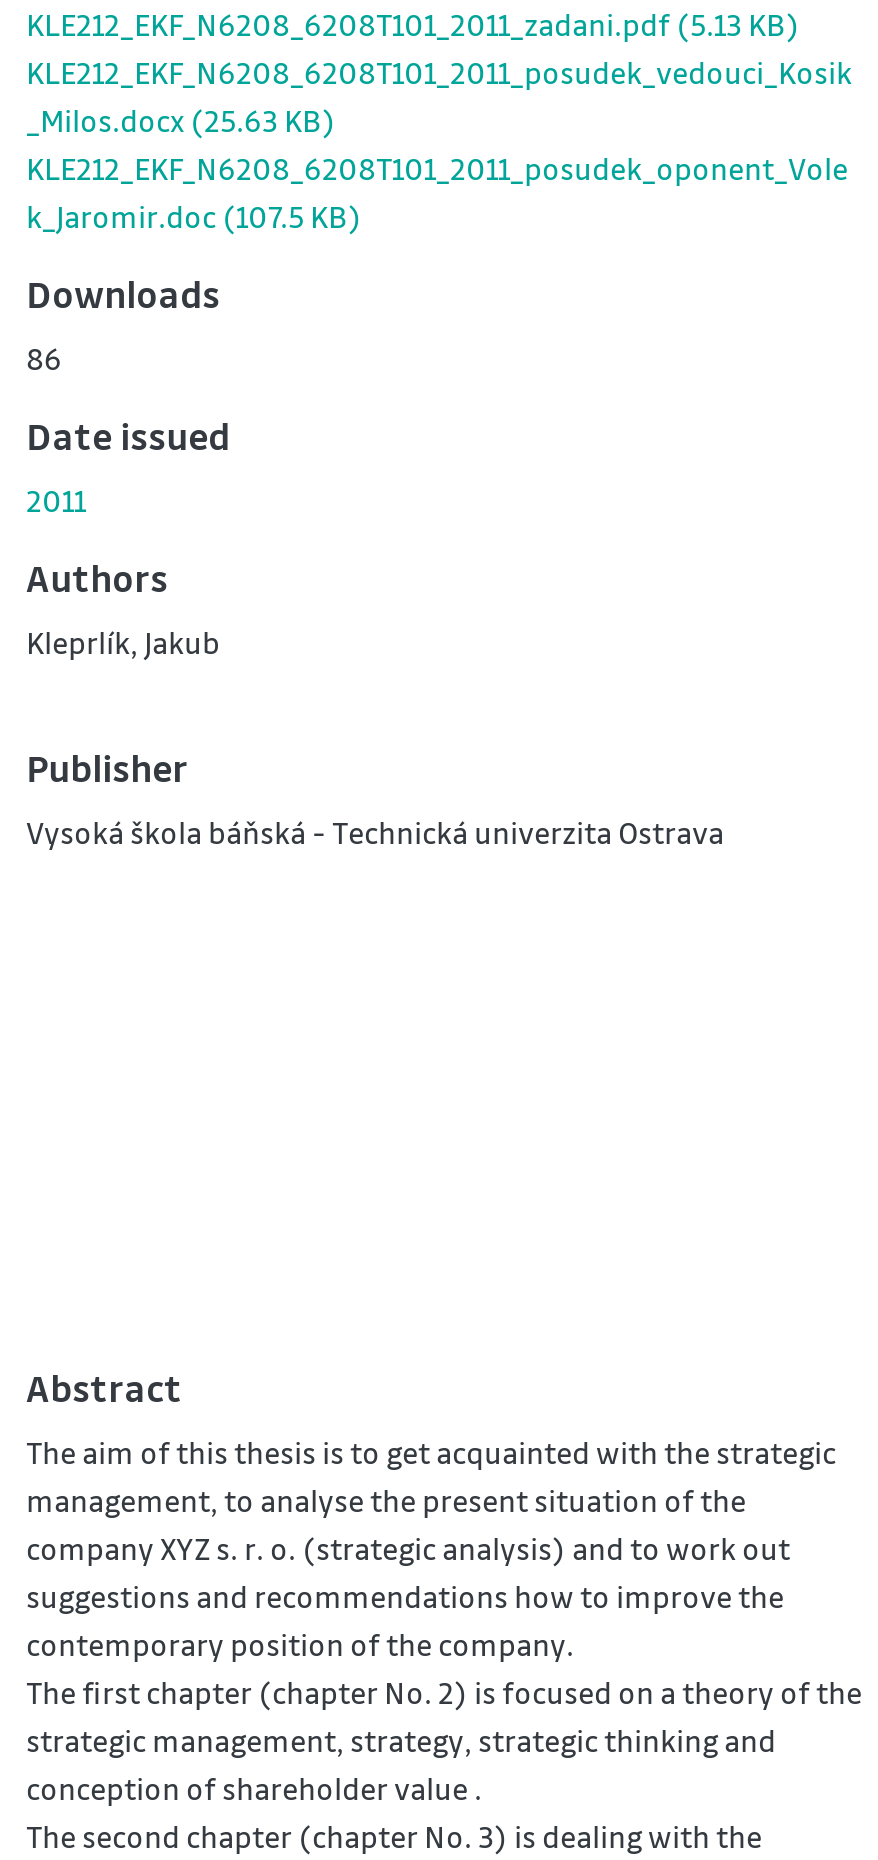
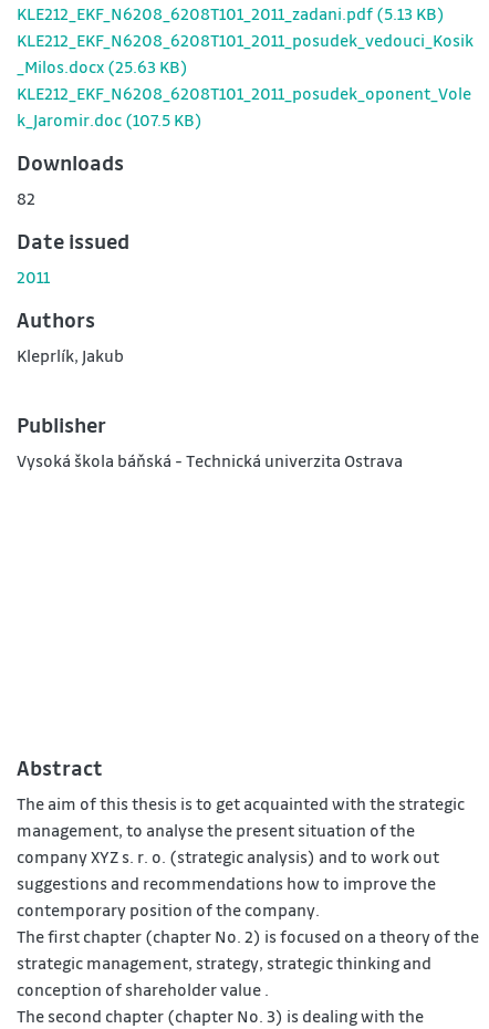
- 86
+ 82
